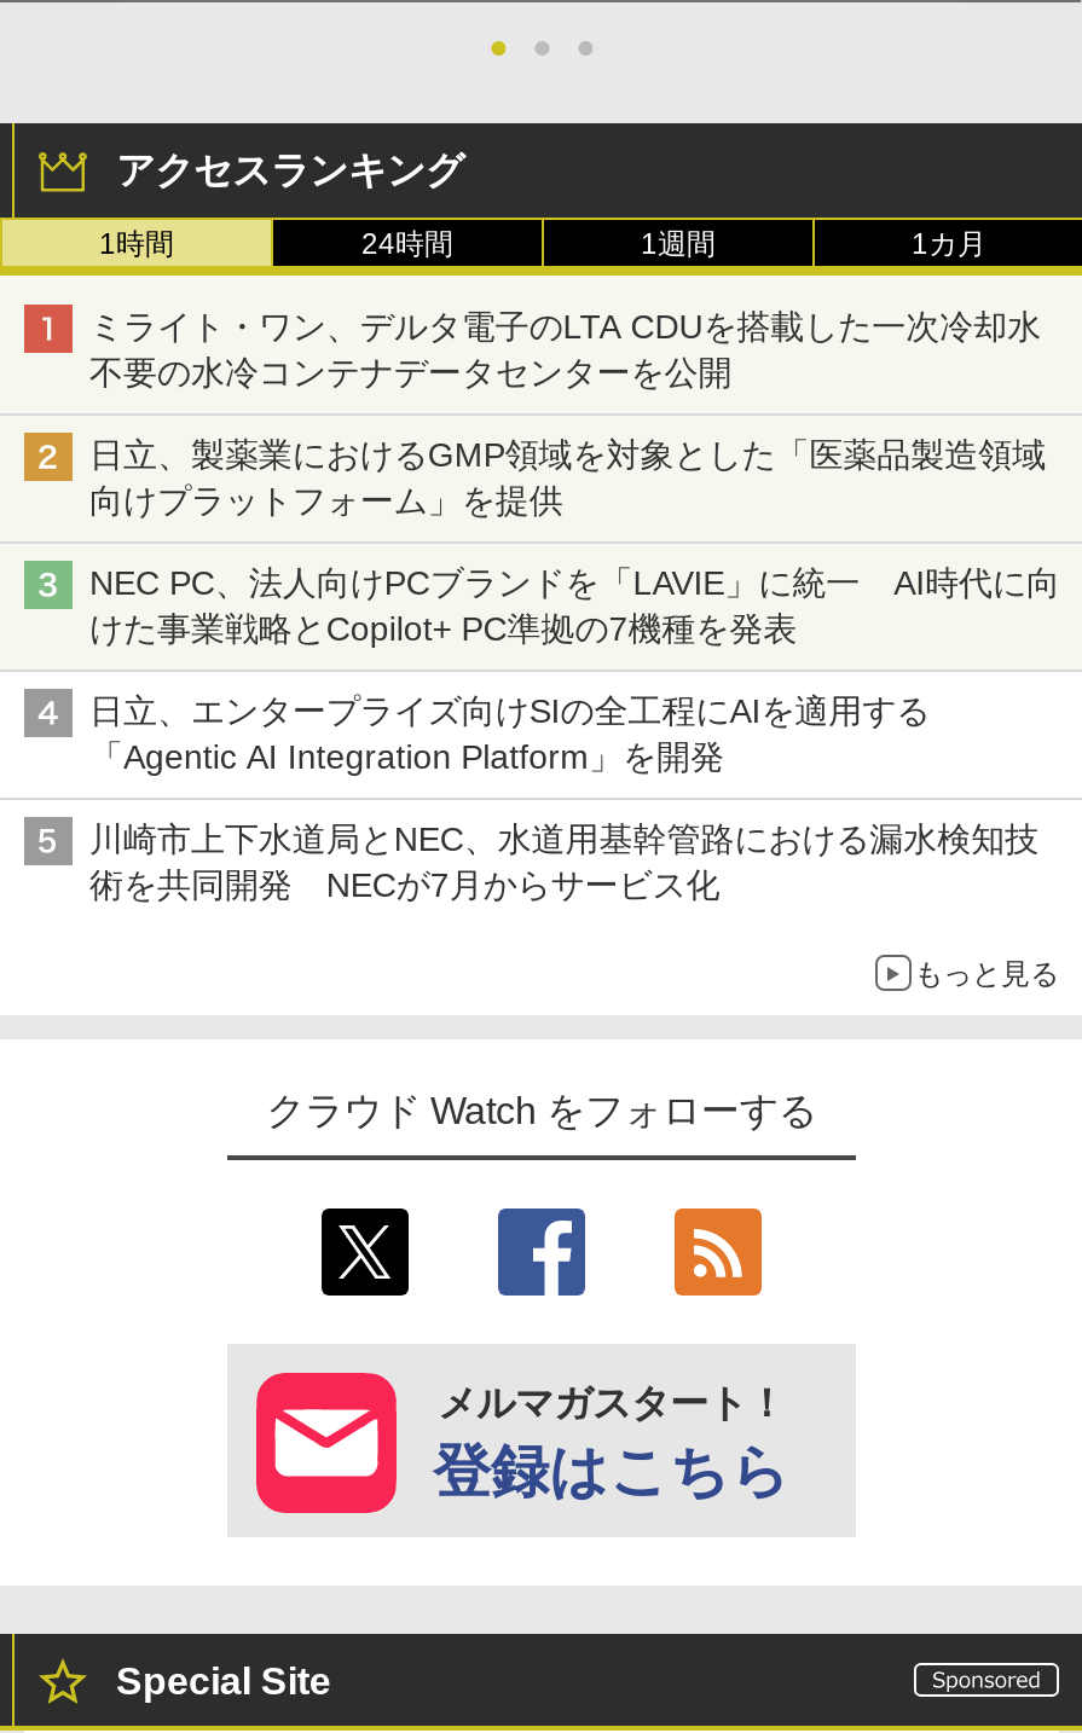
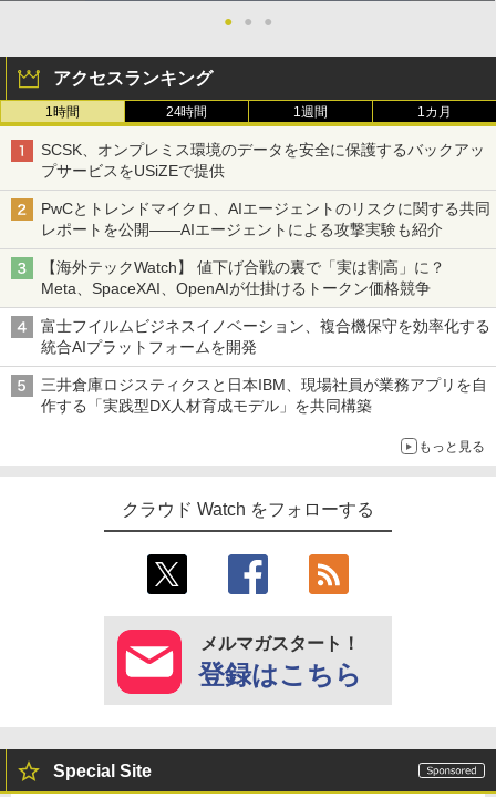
- ミライト・ワン、デルタ電子のLTA CDUを搭載した一次冷却水
- 不要の水冷コンテナデータセンターを公開
+ SCSK、オンプレミス環境のデータを安全に保護するバックアッ
+ プサービスをUSiZEで提供

- 日立、製薬業におけるGMP領域を対象とした「医薬品製造領域
- 向けプラットフォーム」を提供
+ PwCとトレンドマイクロ、AIエージェントのリスクに関する共同
+ レポートを公開――AIエージェントによる攻撃実験も紹介

- NEC PC、法人向けPCブランドを「LAVIE」に統一 AI時代に向
- けた事業戦略とCopilot+ PC準拠の7機種を発表
+ 【海外テックWatch】 値下げ合戦の裏で「実は割高」に？
+ Meta、SpaceXAI、OpenAIが仕掛けるトークン価格競争

- 日立、エンタープライズ向けSIの全工程にAIを適用する
- 「Agentic AI Integration Platform」を開発
+ 富士フイルムビジネスイノベーション、複合機保守を効率化する
+ 統合AIプラットフォームを開発

- 川崎市上下水道局とNEC、水道用基幹管路における漏水検知技
- 術を共同開発 NECが7月からサービス化
+ 三井倉庫ロジスティクスと日本IBM、現場社員が業務アプリを自
+ 作する「実践型DX人材育成モデル」を共同構築
